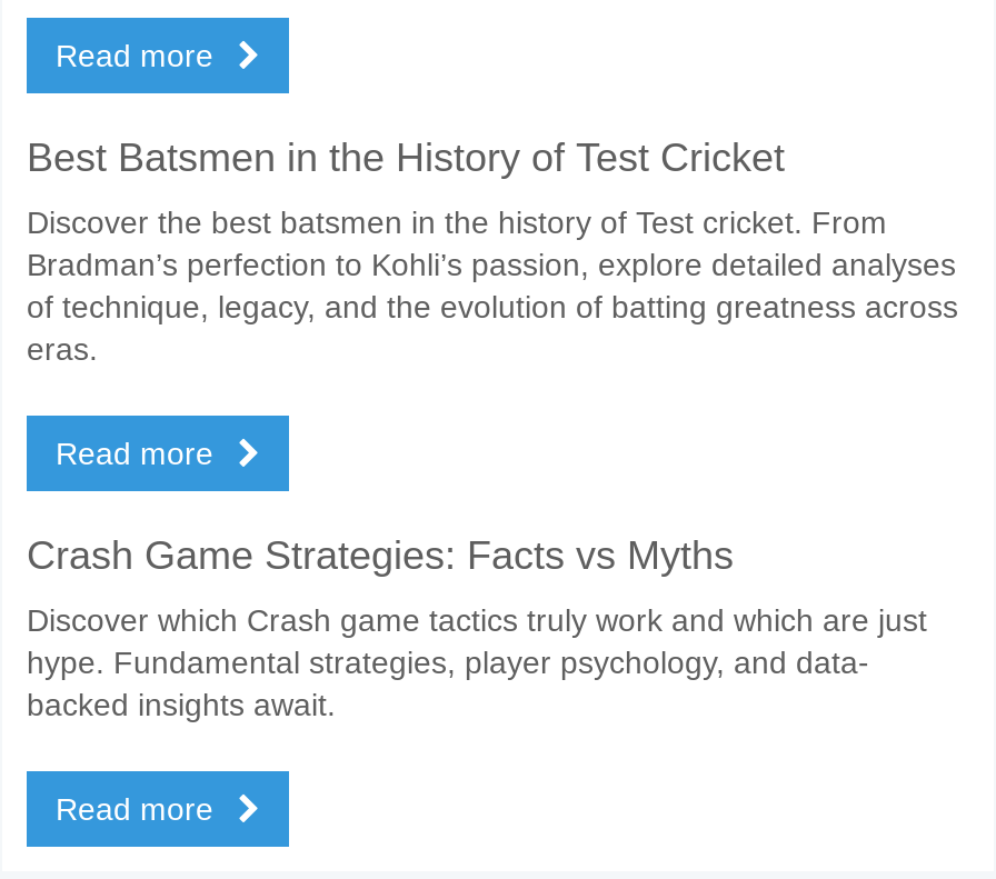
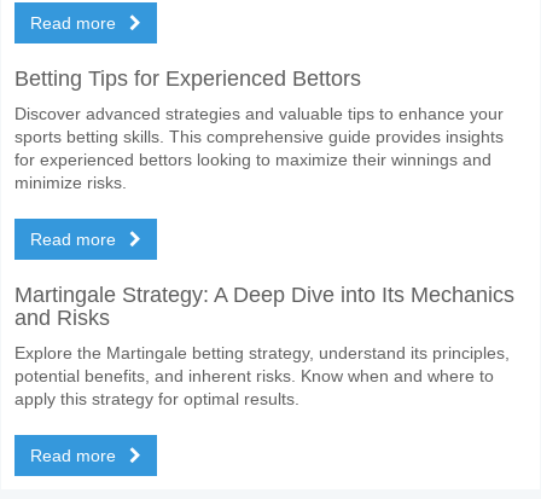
- Best Batsmen in the History of Test Cricket
+ Betting Tips for Experienced Bettors

- Discover the best batsmen in the history of Test cricket. From
- Bradman’s perfection to Kohli’s passion, explore detailed analyses
- of technique, legacy, and the evolution of batting greatness across
- eras.
+ Discover advanced strategies and valuable tips to enhance your
+ sports betting skills. This comprehensive guide provides insights
+ for experienced bettors looking to maximize their winnings and
+ minimize risks.

- Crash Game Strategies: Facts vs Myths
+ Martingale Strategy: A Deep Dive into Its Mechanics
+ and Risks

- Discover which Crash game tactics truly work and which are just
- hype. Fundamental strategies, player psychology, and data-
- backed insights await.
+ Explore the Martingale betting strategy, understand its principles,
+ potential benefits, and inherent risks. Know when and where to
+ apply this strategy for optimal results.
